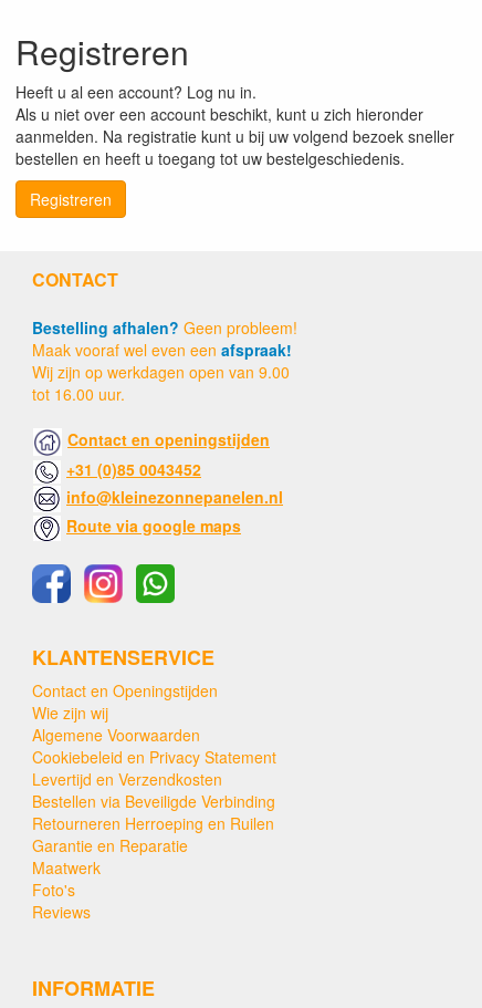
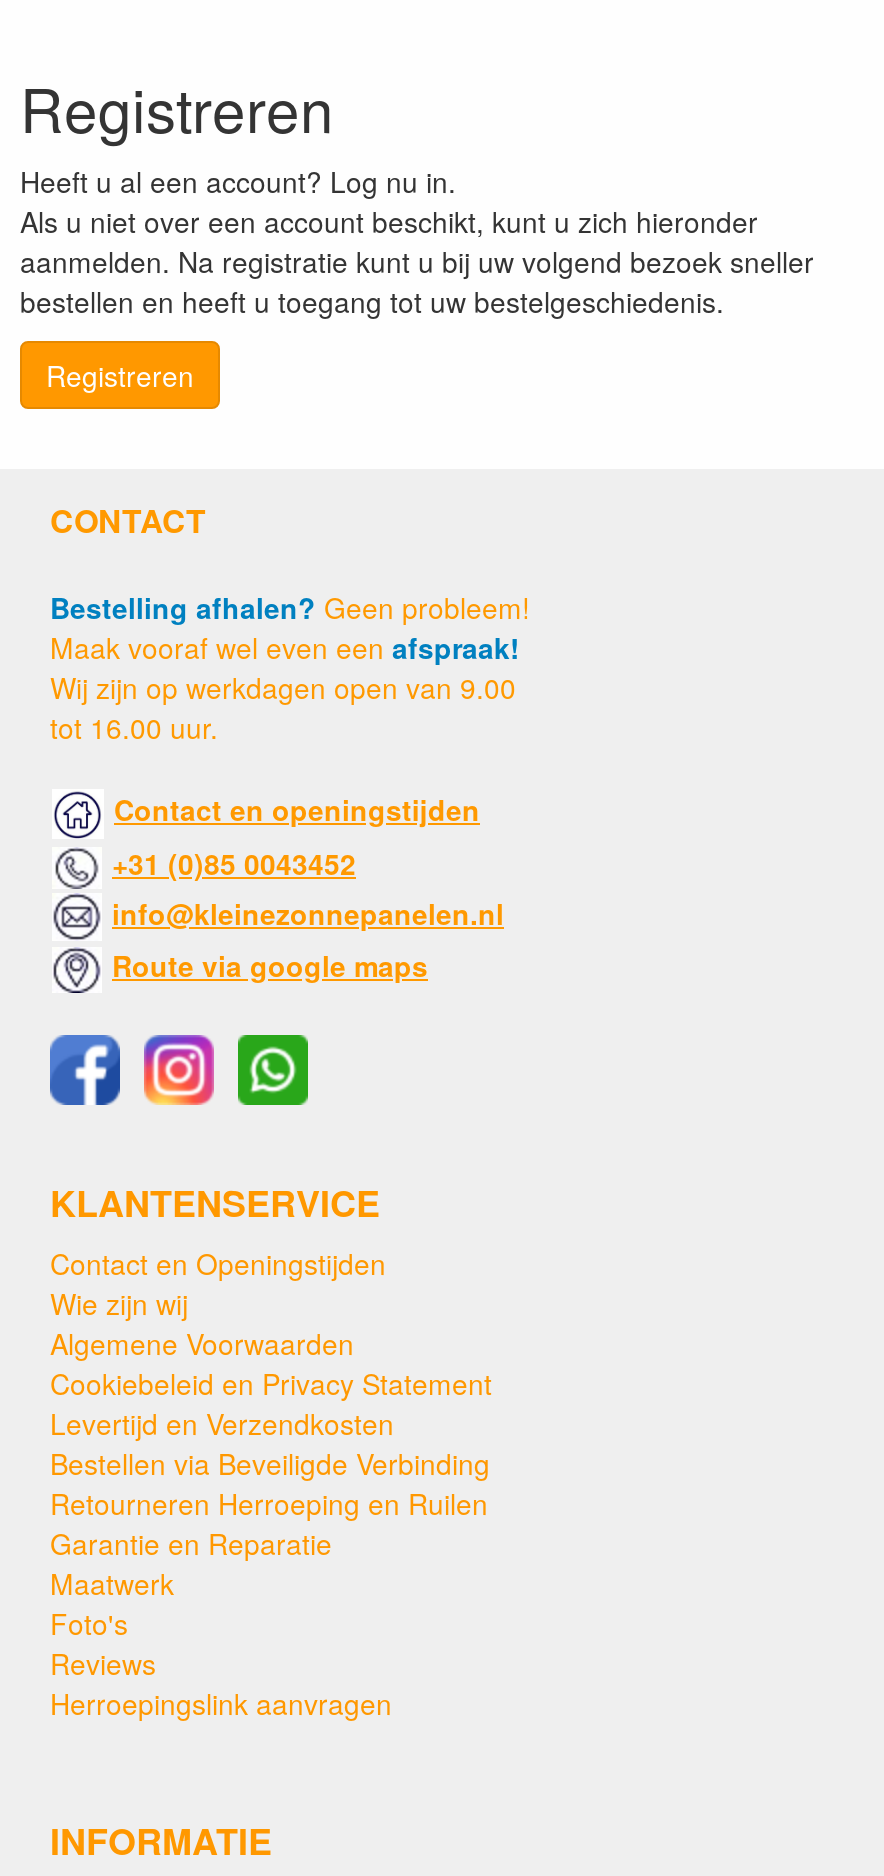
+ Herroepingslink aanvragen
